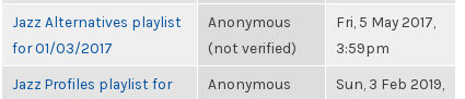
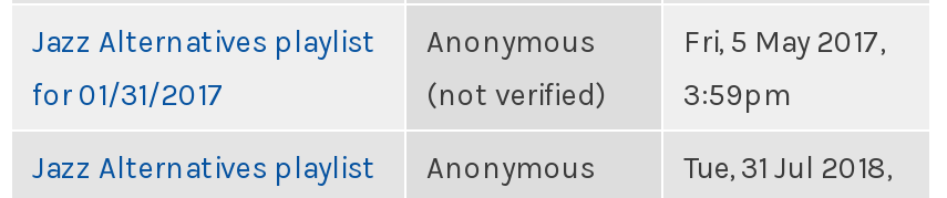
- for 01/03/2017
+ for 01/31/2017

- Jazz Profiles playlist for
+ Jazz Alternatives playlist

- Sun, 3 Feb 2019,
+ Tue, 31 Jul 2018,
